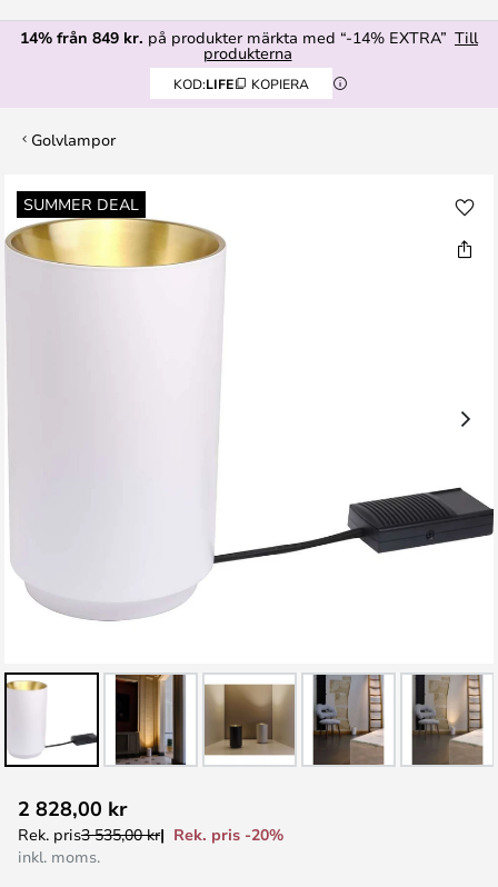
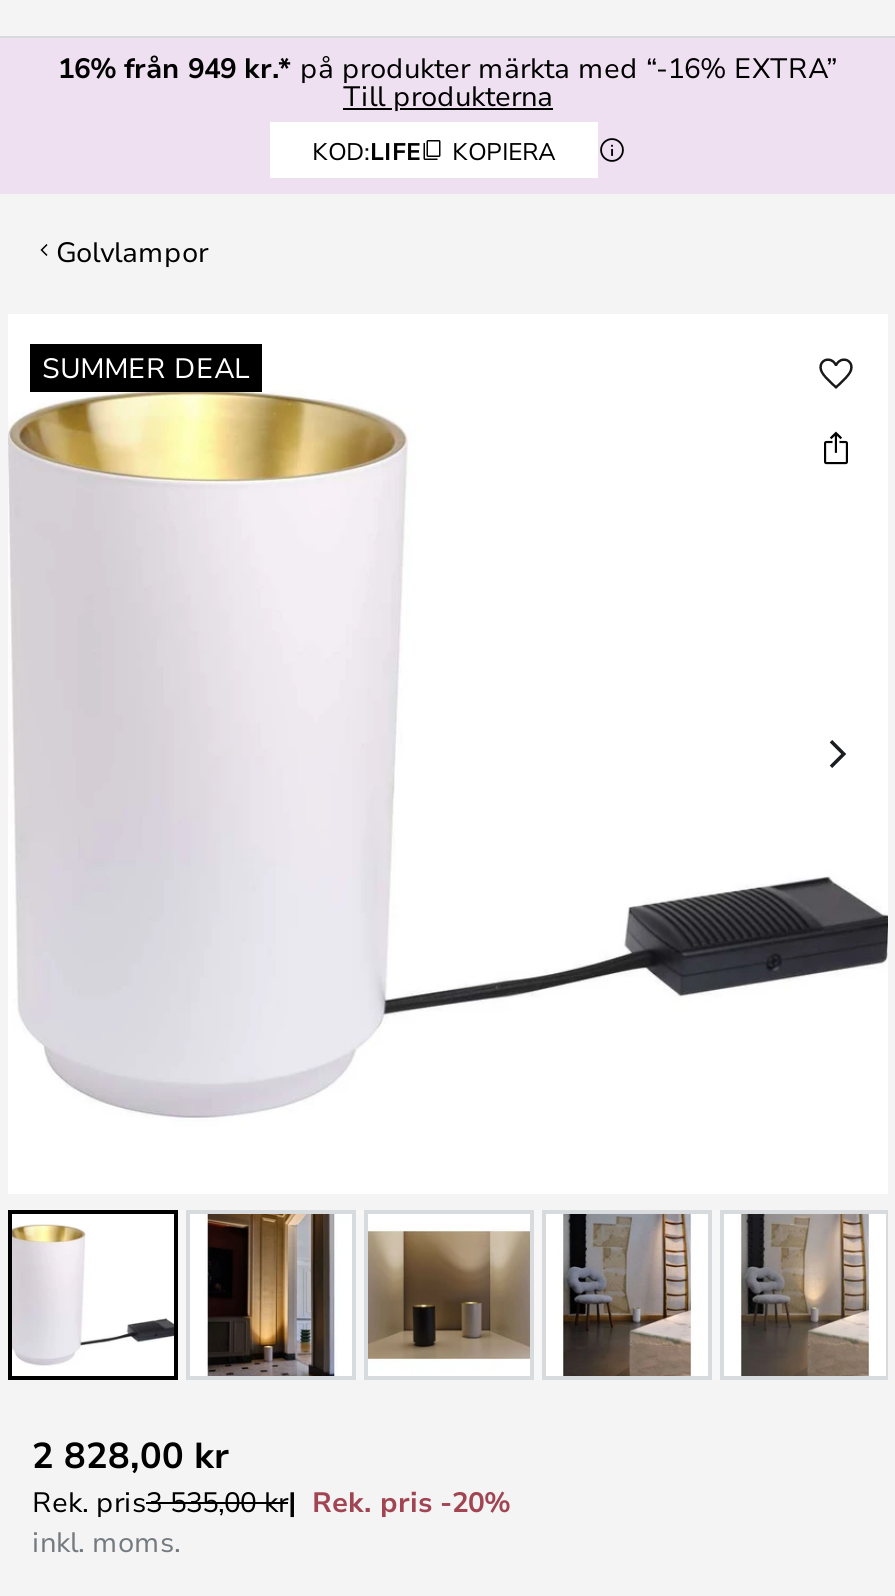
- 14% från 849 kr. på produkter märkta med “-14% EXTRA” Till
- produkterna
+ 16% från 949 kr.* på produkter märkta med “-16% EXTRA”
+ Till produkterna
